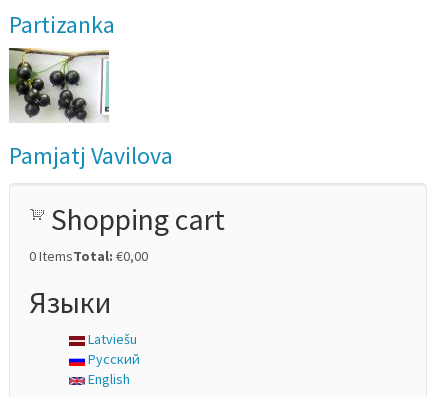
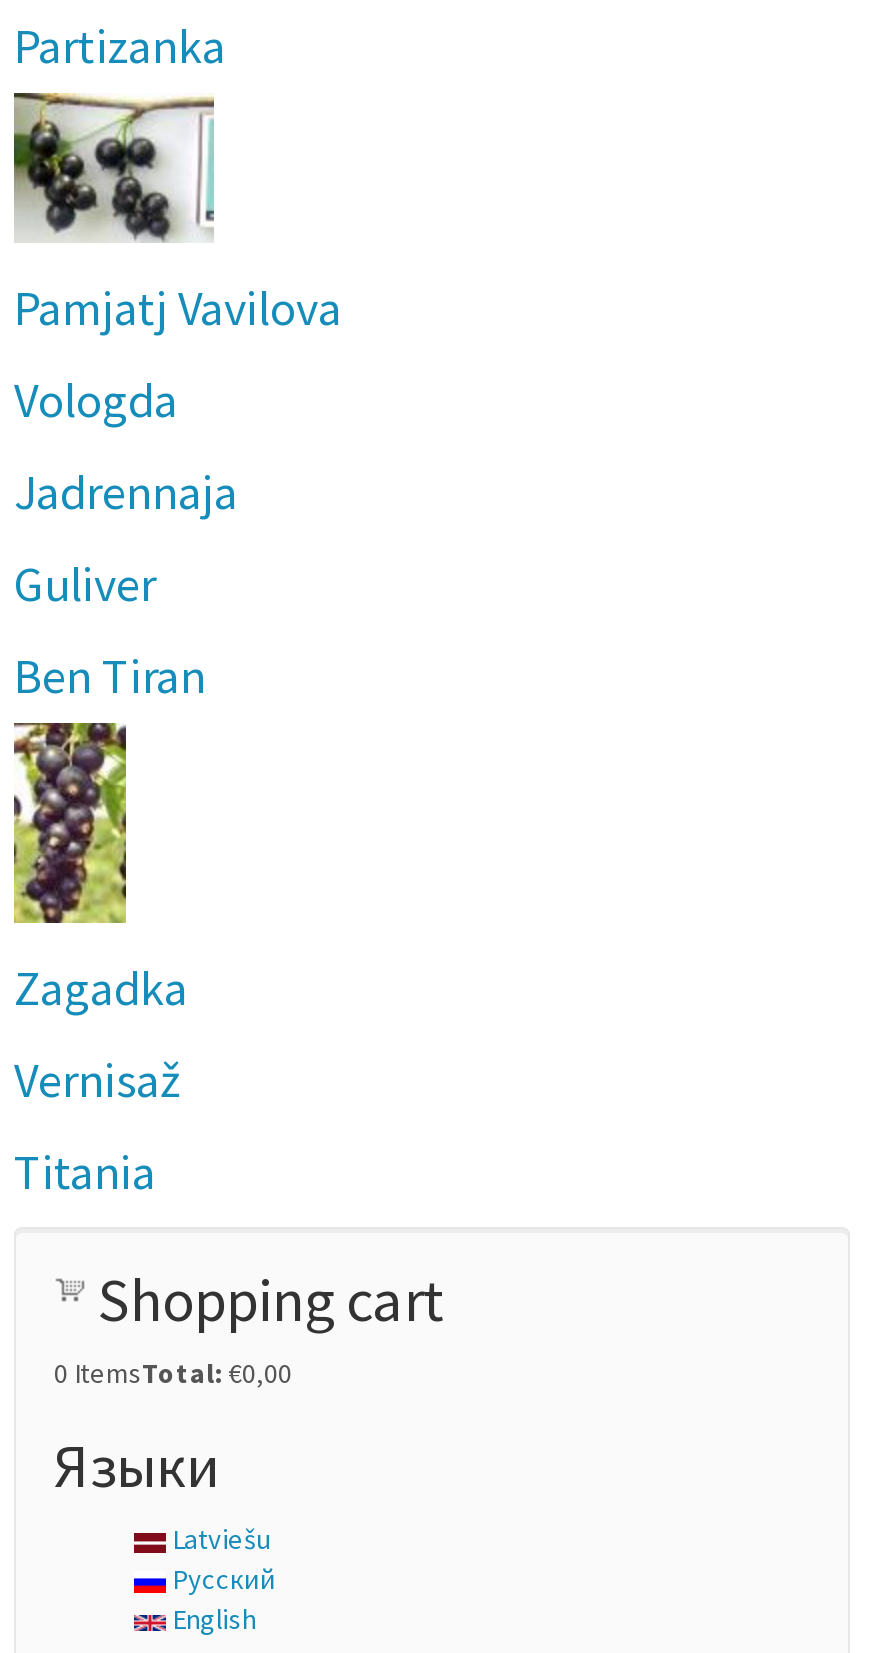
+ [image]
+ Zagadka
+ Vernisaž
+ Titania

+ Vologda
+ Jadrennaja
+ Guliver
+ Ben Tiran
